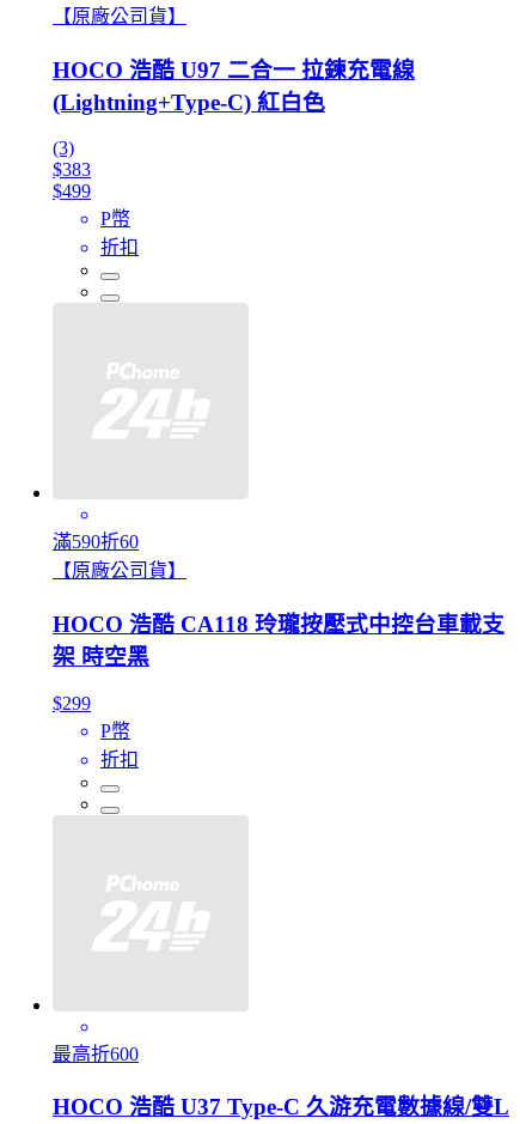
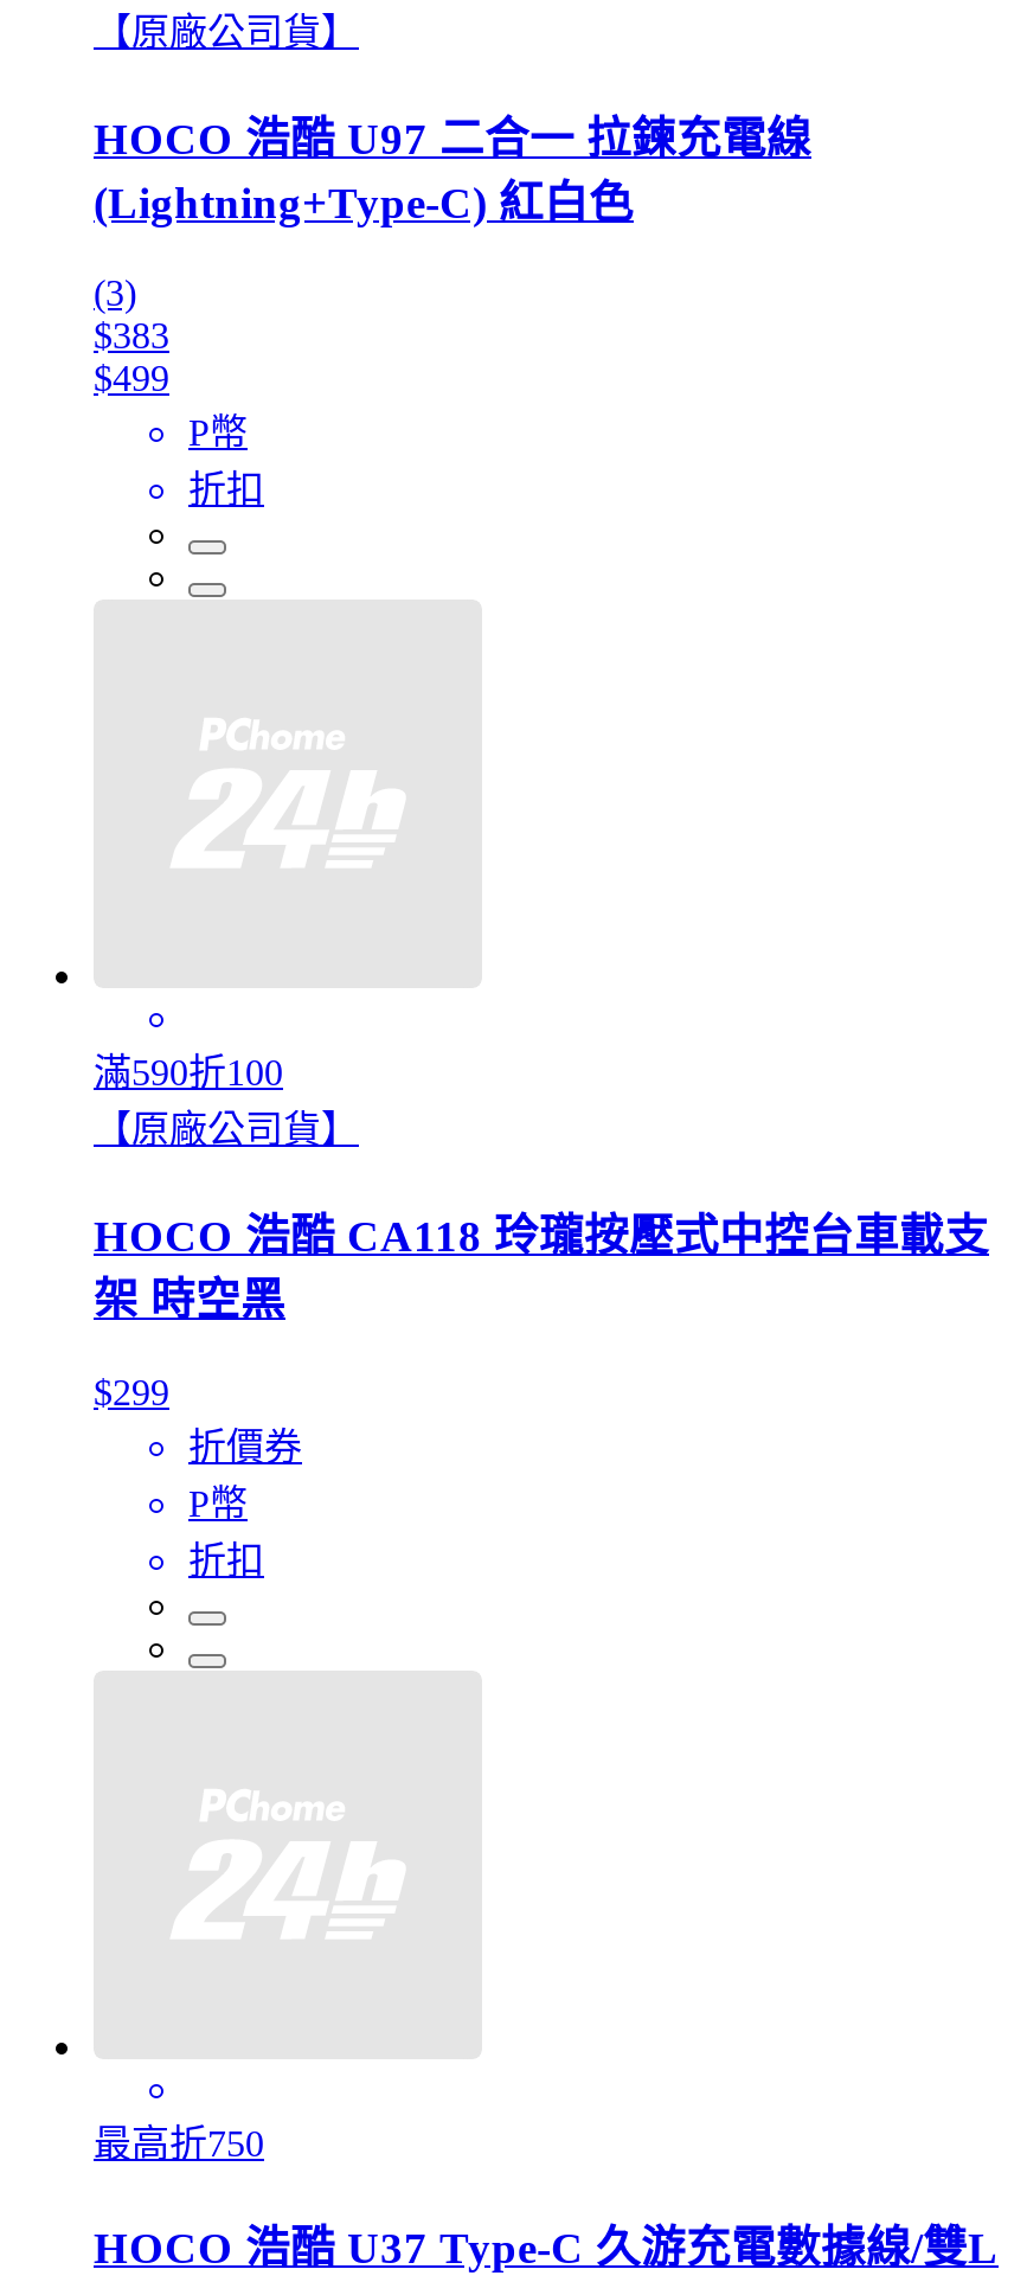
- 滿590折60
+ 滿590折100

+ 折價券

- 最高折600
+ 最高折750
